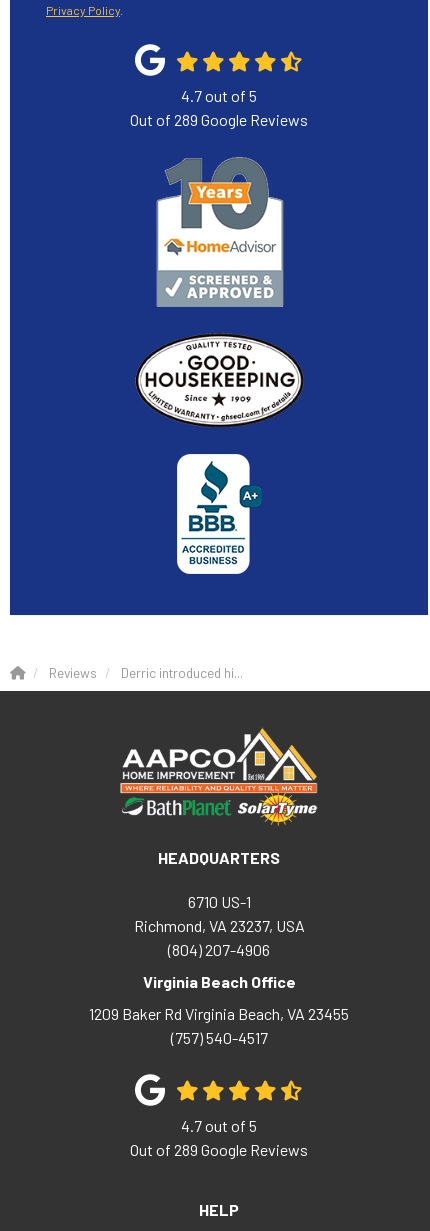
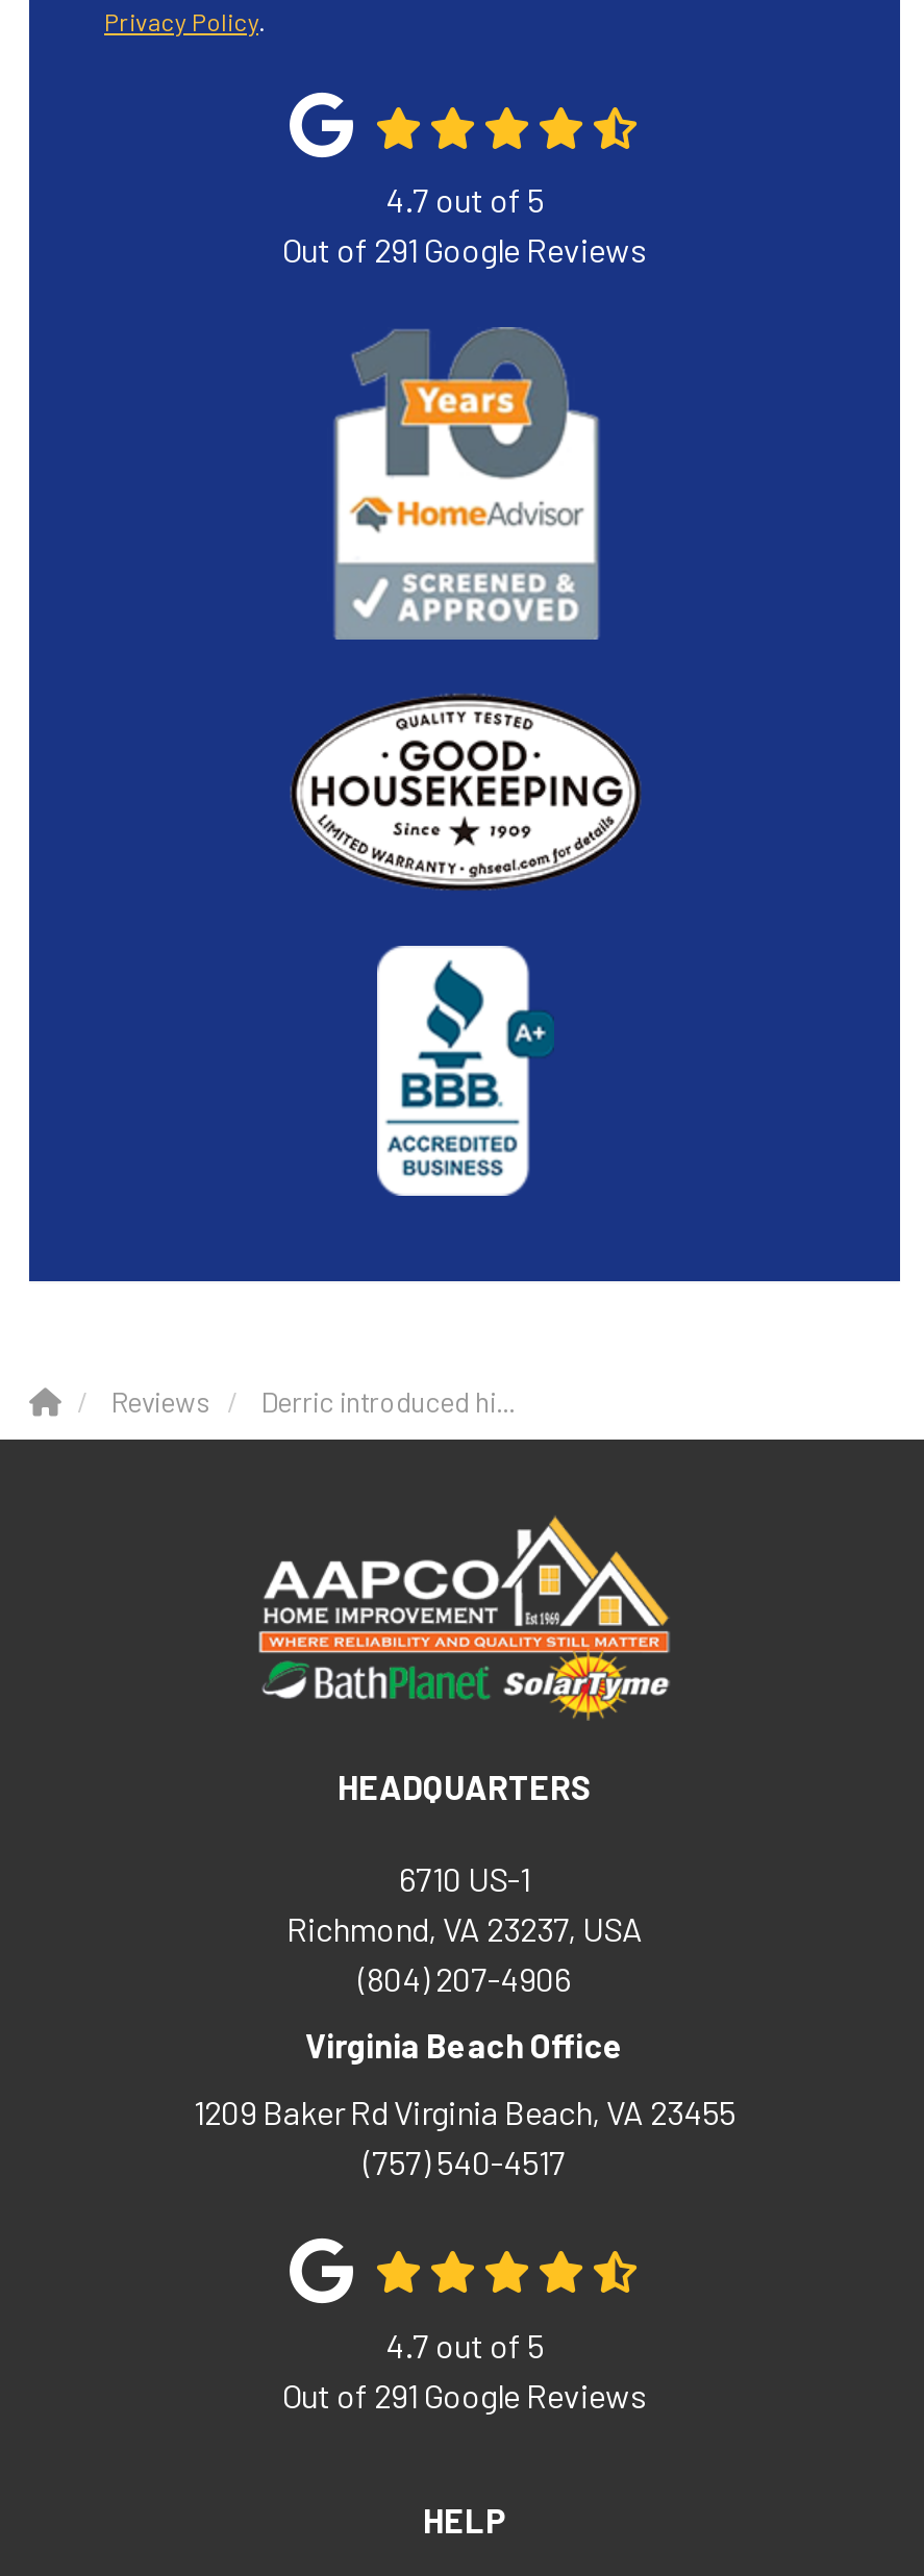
- Out of 289 Google Reviews
+ Out of 291 Google Reviews

- Out of 289 Google Reviews
+ Out of 291 Google Reviews
